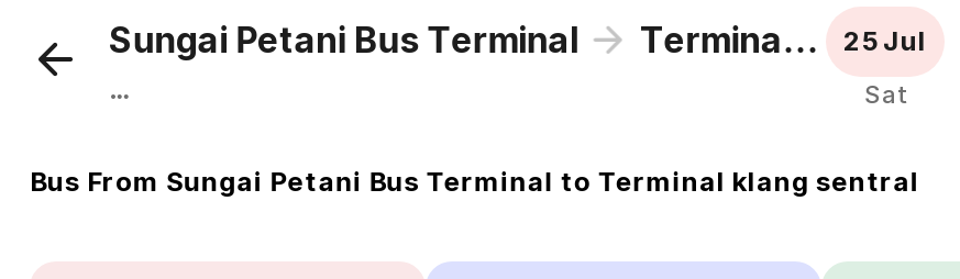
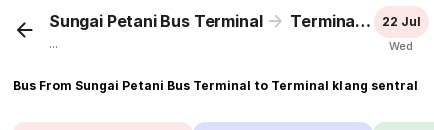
- 25 Jul
+ 22 Jul

- Sat
+ Wed
